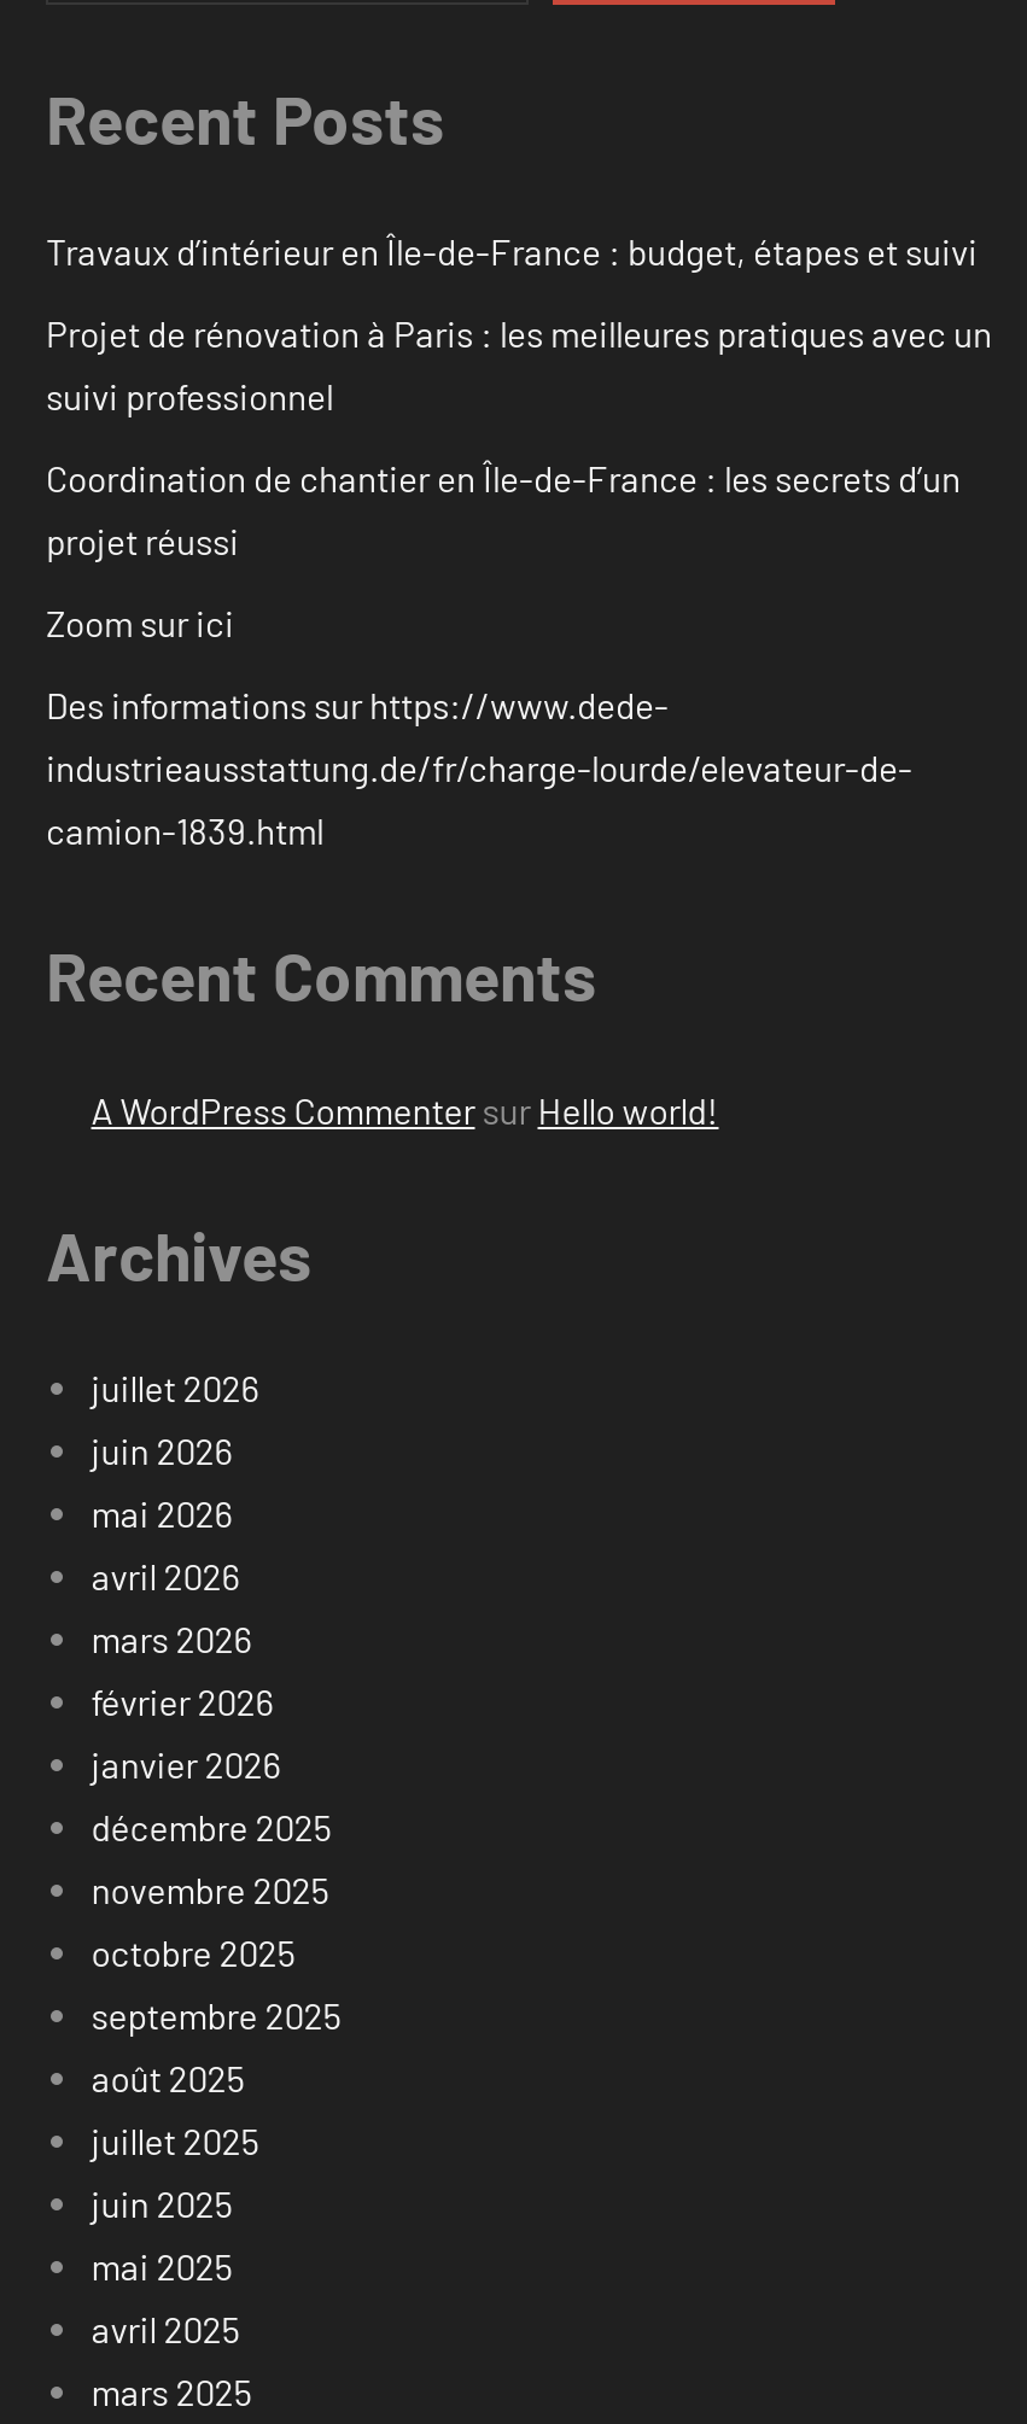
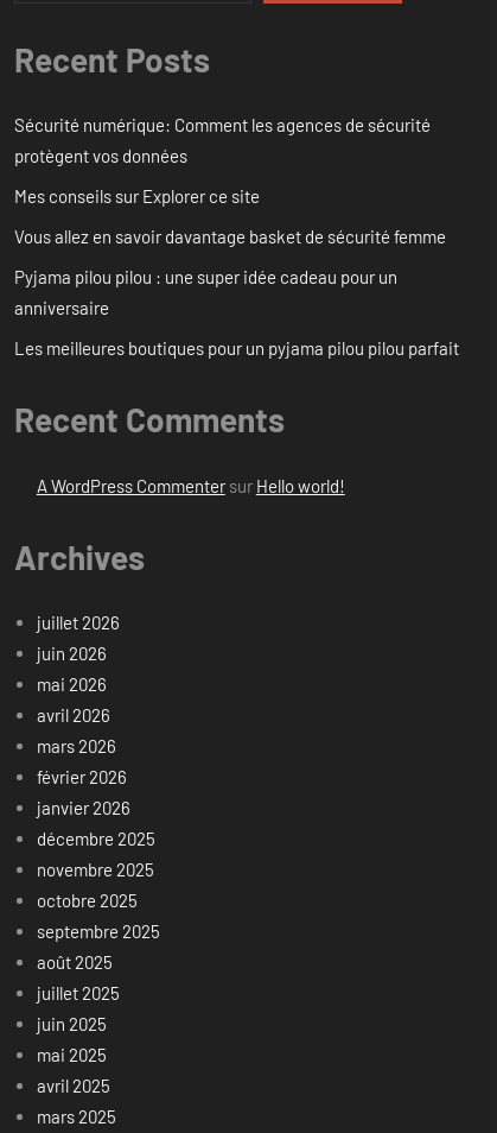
- Travaux d’intérieur en Île-de-France : budget, étapes et suivi
+ Sécurité numérique: Comment les agences de sécurité
+ protègent vos données

- Projet de rénovation à Paris : les meilleures pratiques avec un
- suivi professionnel
+ Mes conseils sur Explorer ce site

- Coordination de chantier en Île-de-France : les secrets d’un
- projet réussi
+ Vous allez en savoir davantage basket de sécurité femme

- Zoom sur ici
+ Pyjama pilou pilou : une super idée cadeau pour un
+ anniversaire

- Des informations sur https://www.dede-
- industrieausstattung.de/fr/charge-lourde/elevateur-de-
- camion-1839.html
+ Les meilleures boutiques pour un pyjama pilou pilou parfait
